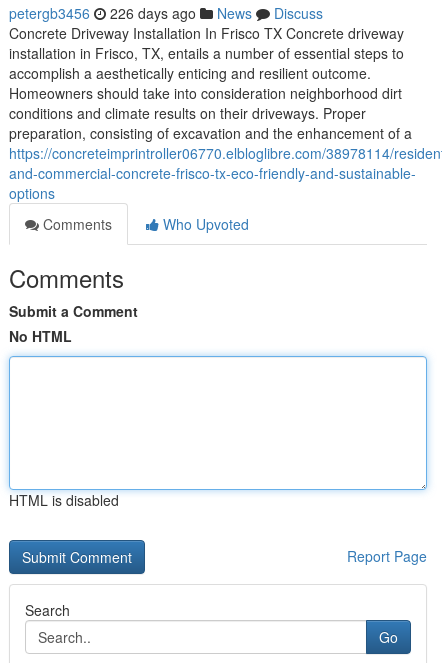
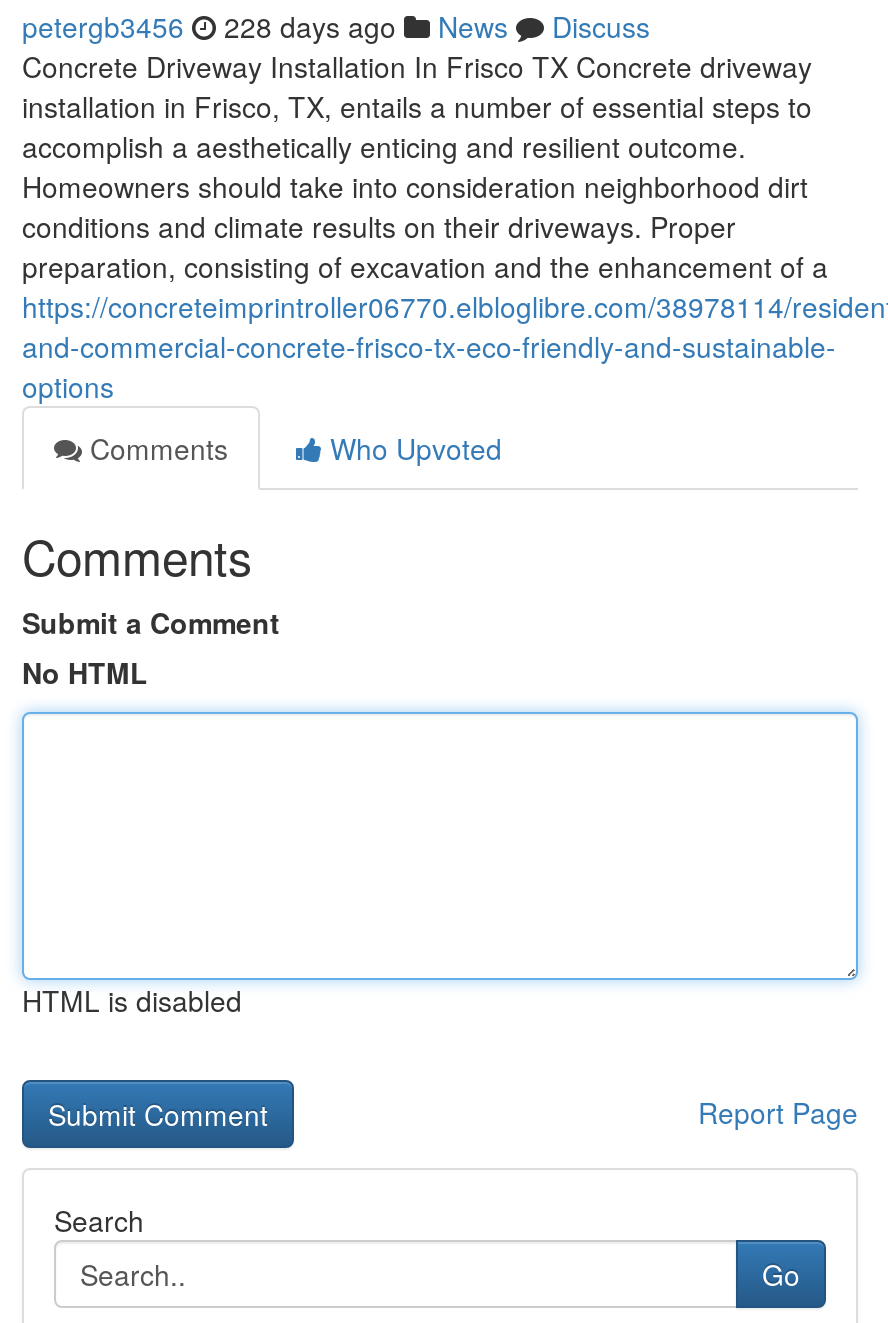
- petergb3456 226 days ago News Discuss
+ petergb3456 228 days ago News Discuss
